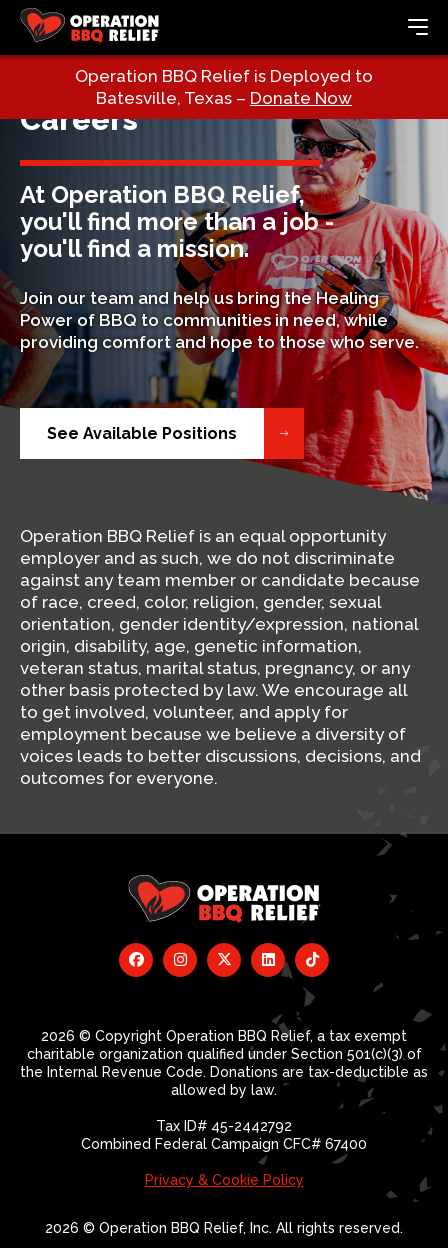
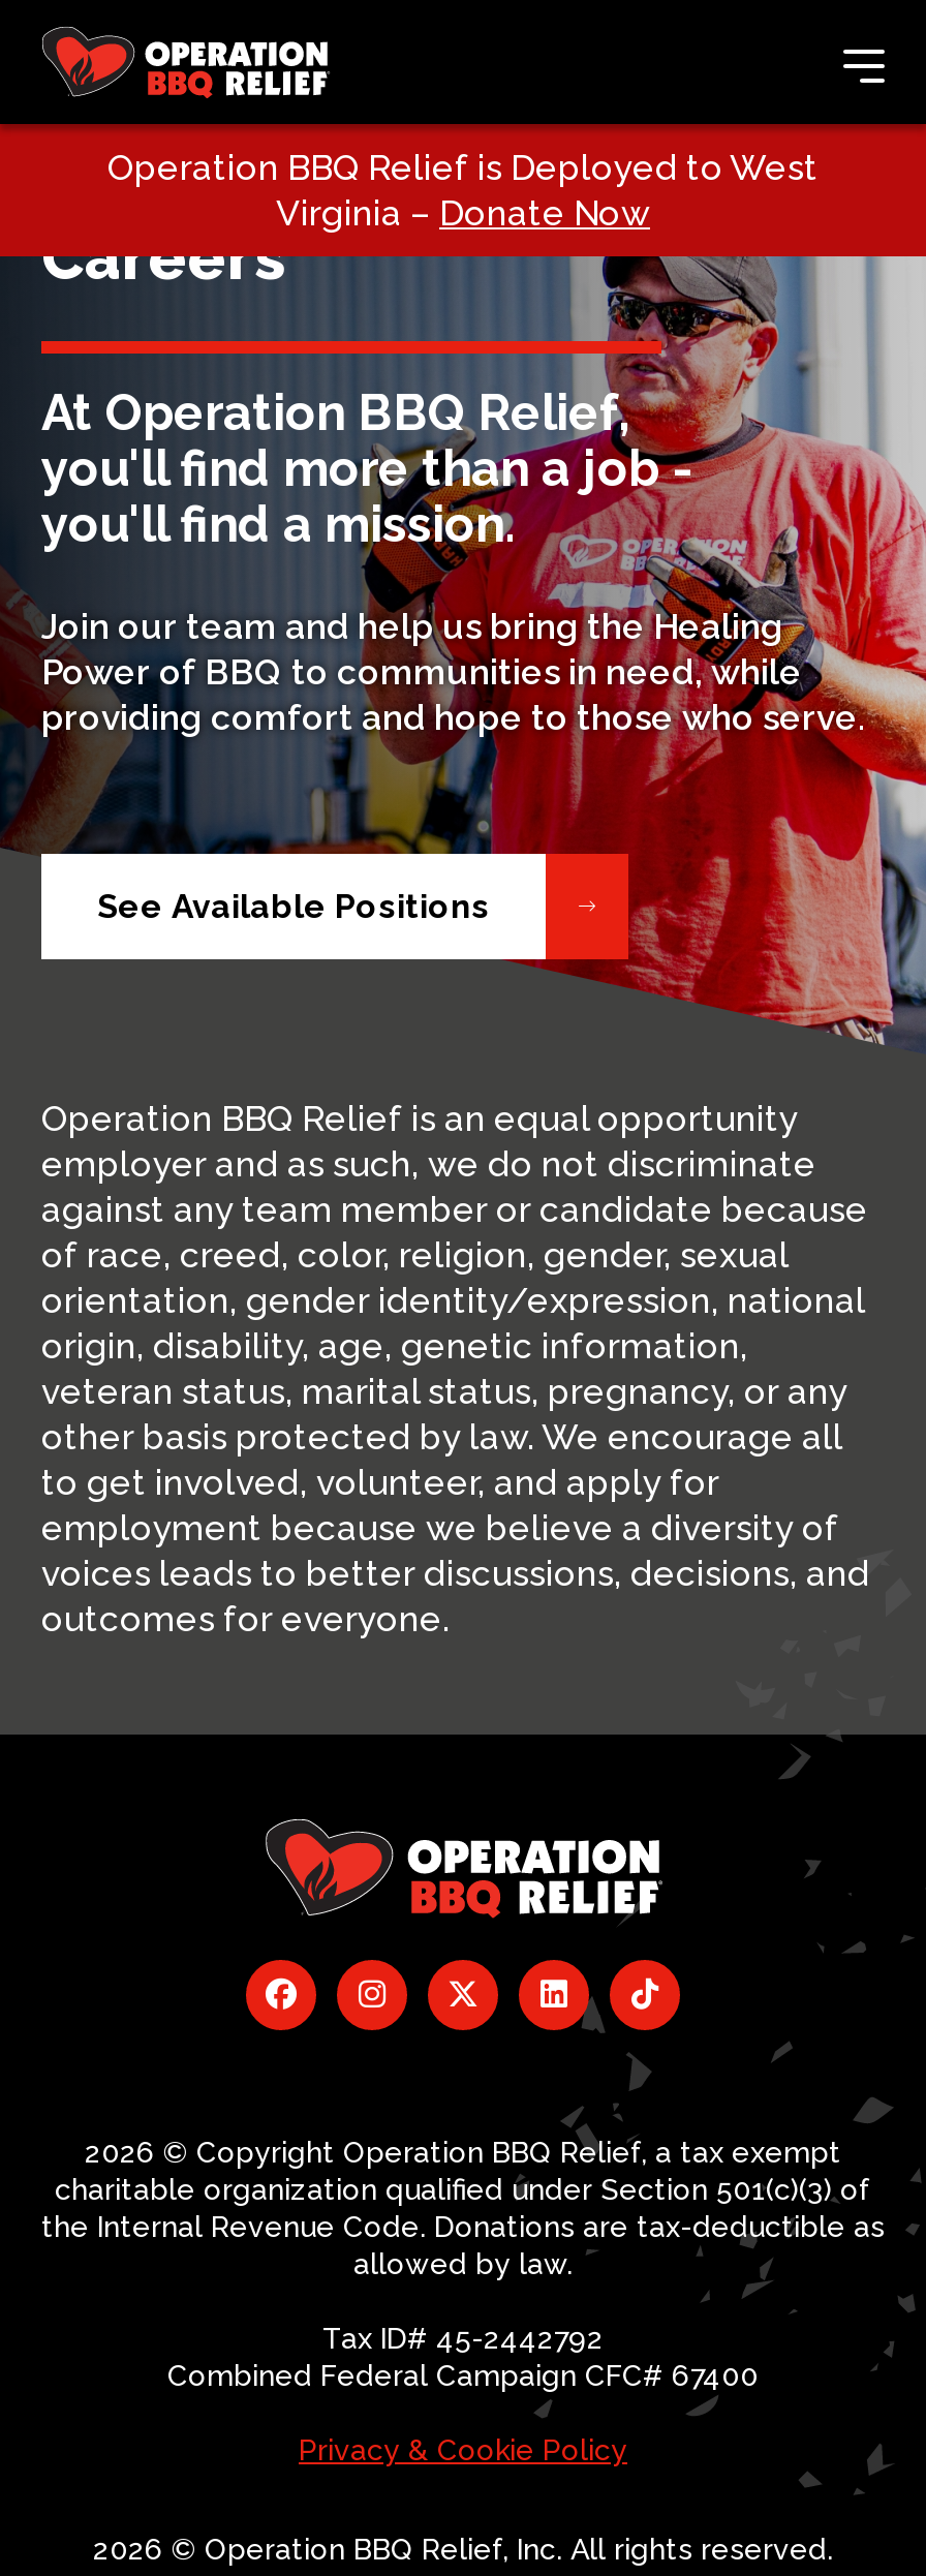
- Operation BBQ Relief is Deployed to
- Batesville, Texas – Donate Now
+ Operation BBQ Relief is Deployed to West
+ Virginia – Donate Now
